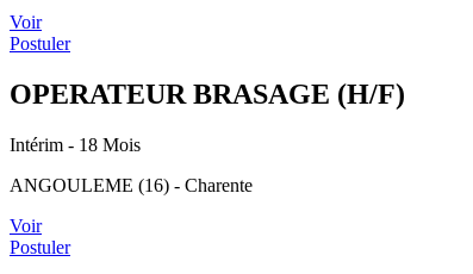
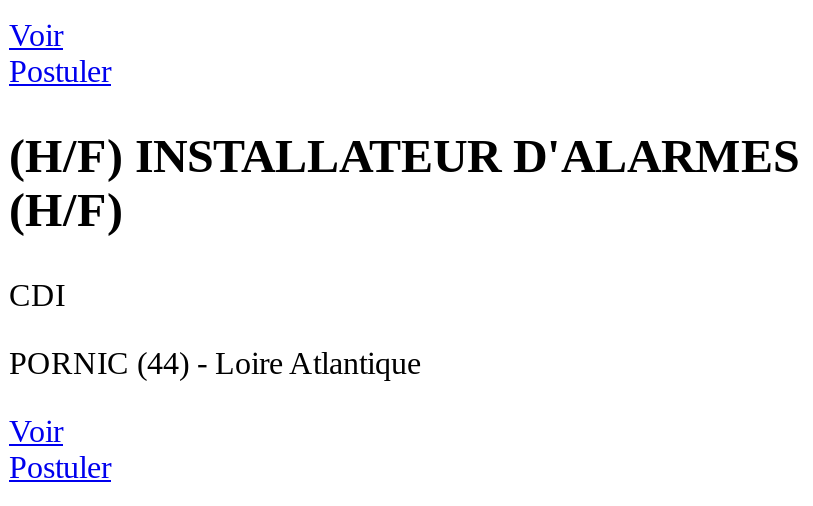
- OPERATEUR BRASAGE (H/F)
+ (H/F) INSTALLATEUR D'ALARMES
+ (H/F)

- Intérim - 18 Mois
+ CDI

- ANGOULEME (16) - Charente
+ PORNIC (44) - Loire Atlantique
